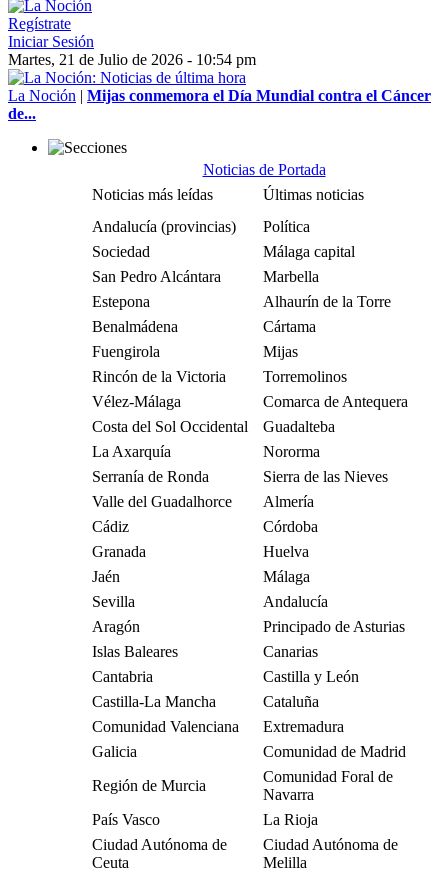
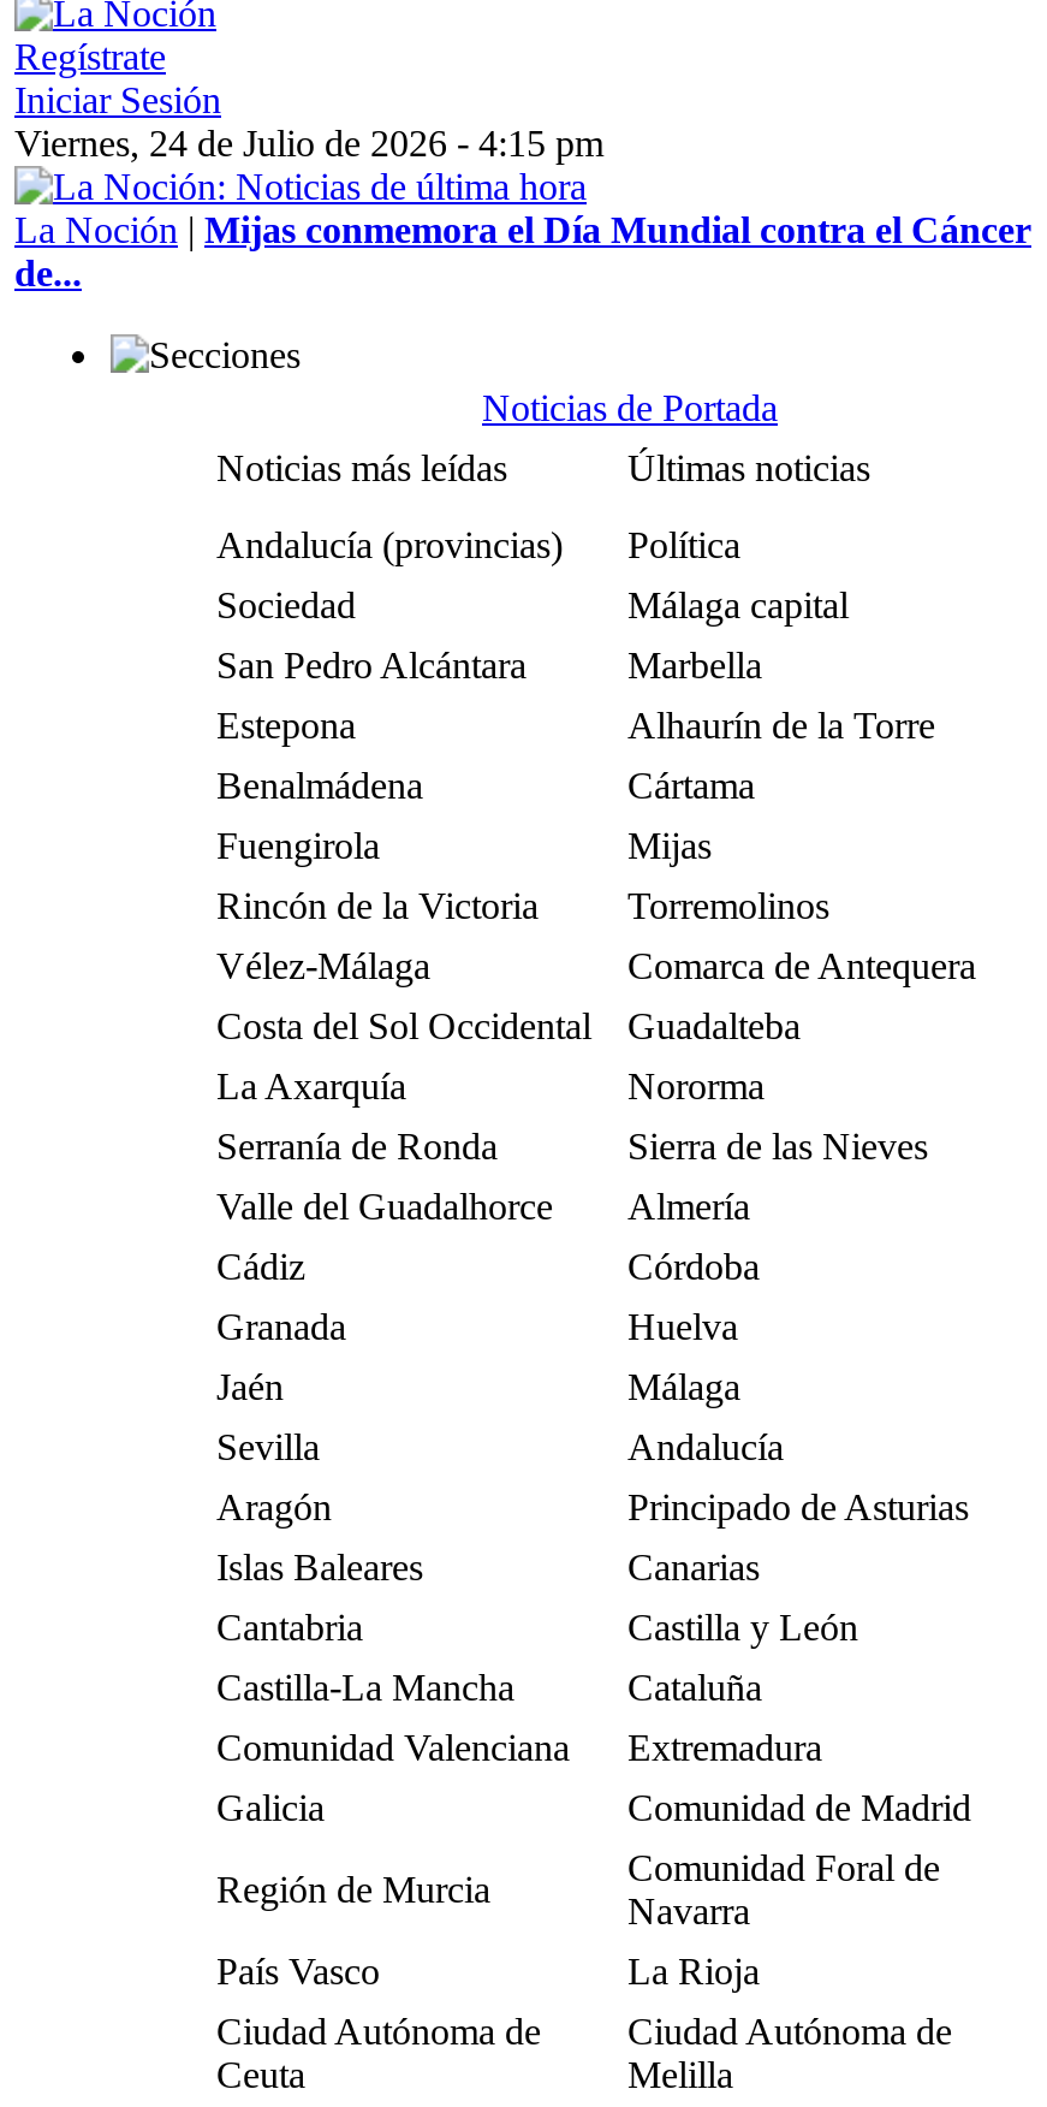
- Martes, 21 de Julio de 2026 - 10:54 pm
+ Viernes, 24 de Julio de 2026 - 4:15 pm
